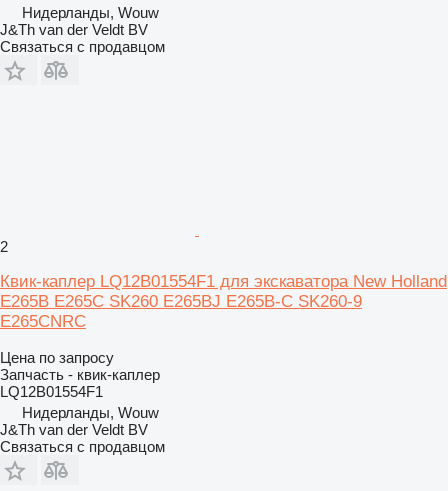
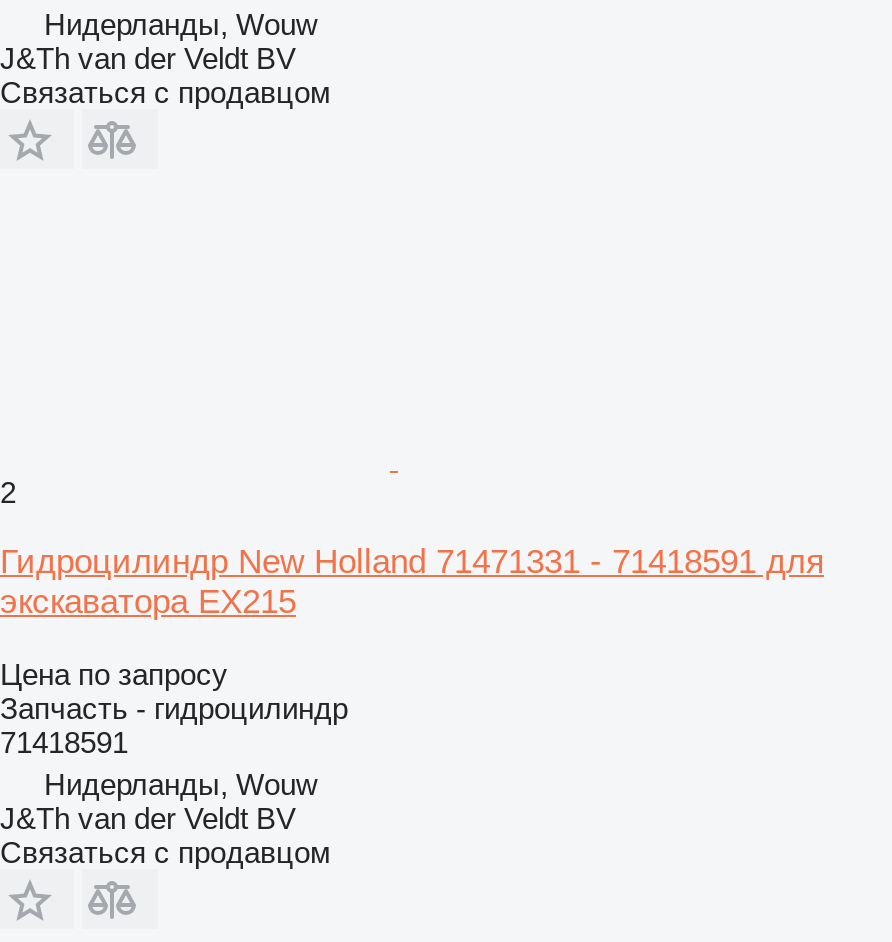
- Квик-каплер LQ12B01554F1 для экскаватора New Holland
- E265B E265C SK260 E265BJ E265B-C SK260-9
- E265CNRC
+ Гидроцилиндр New Holland 71471331 - 71418591 для
+ экскаватора EX215

- Запчасть - квик-каплер
- LQ12B01554F1
+ Запчасть - гидроцилиндр
+ 71418591
